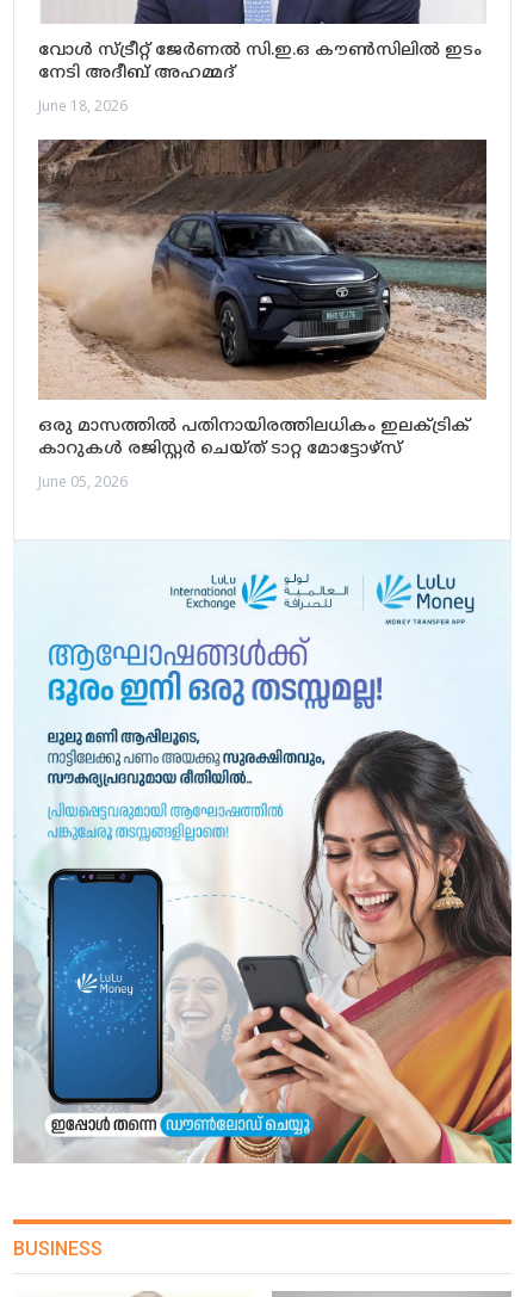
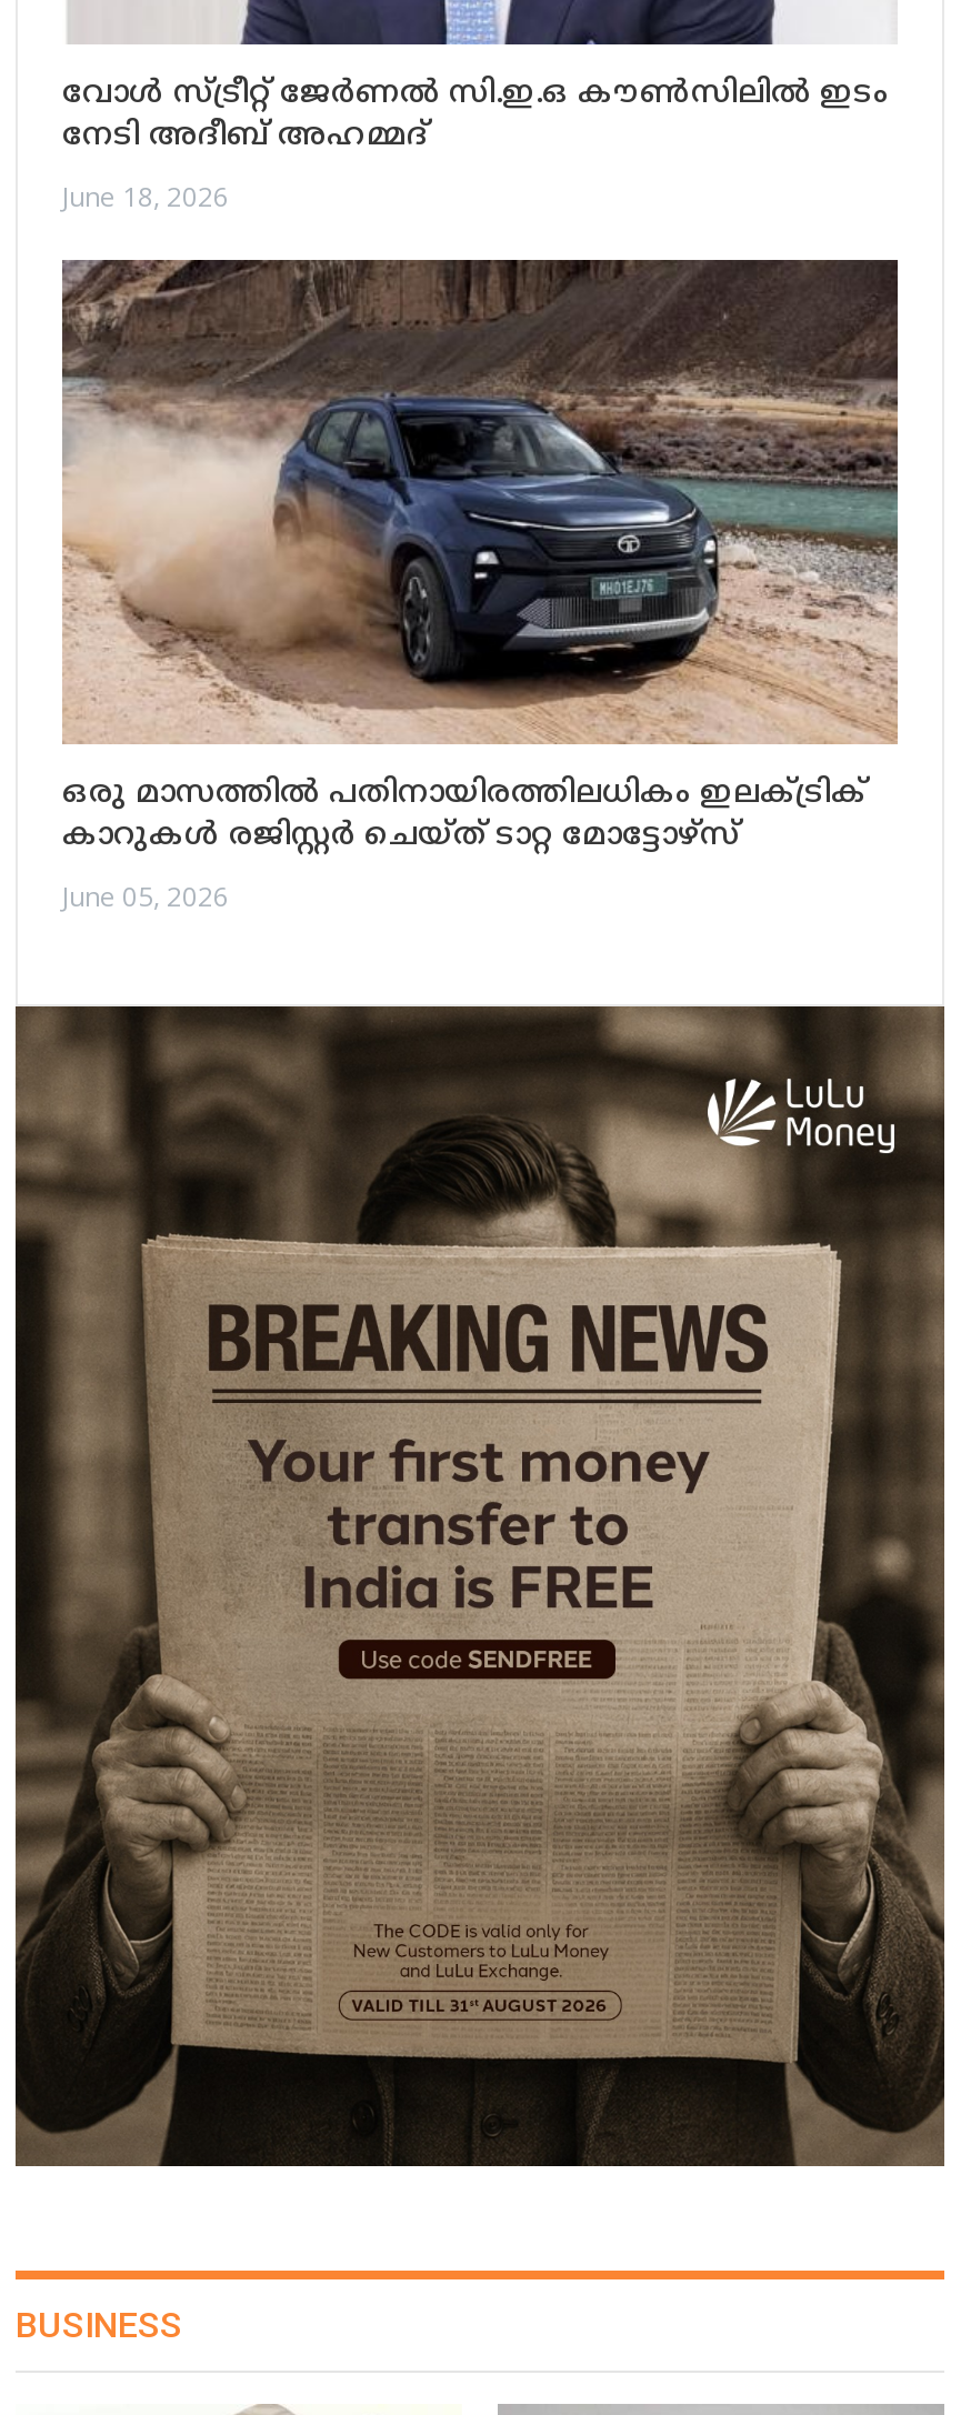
- [image]
+ [image]
